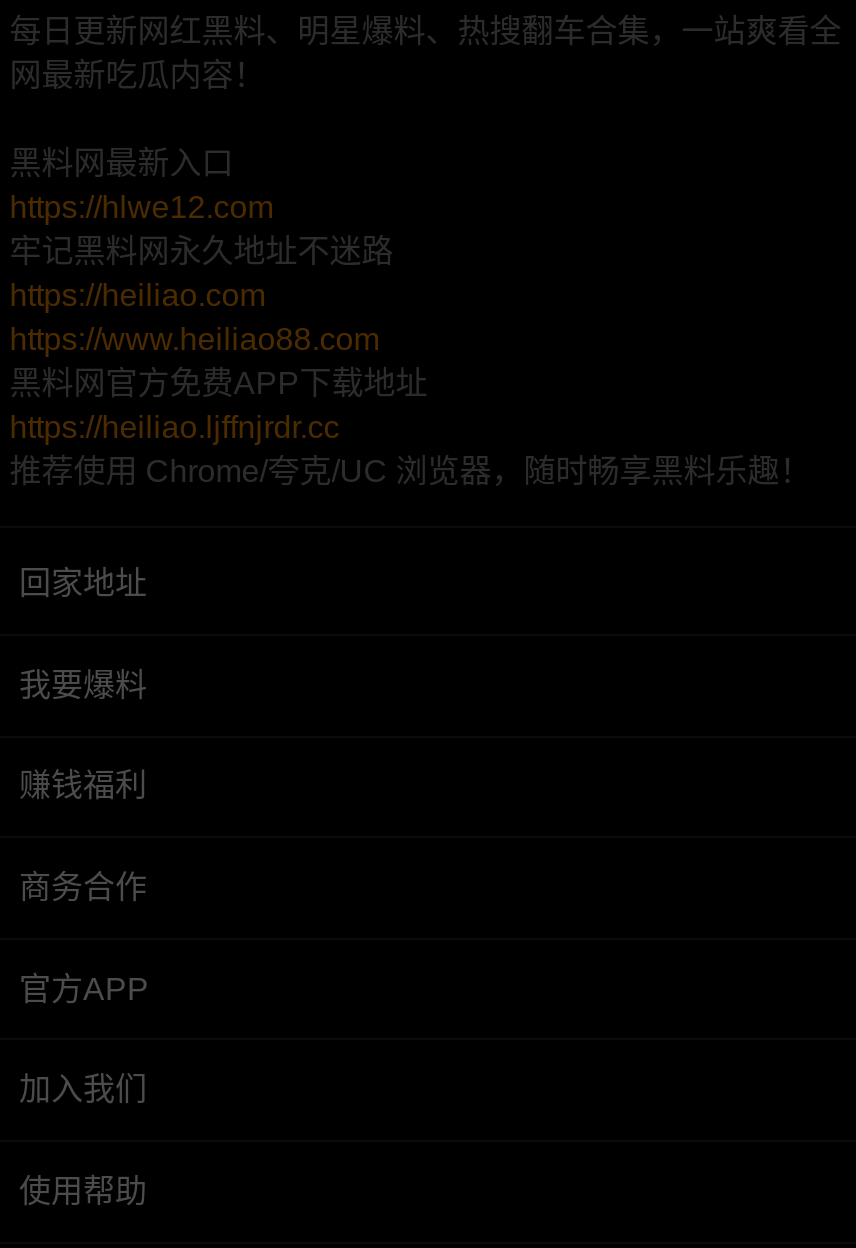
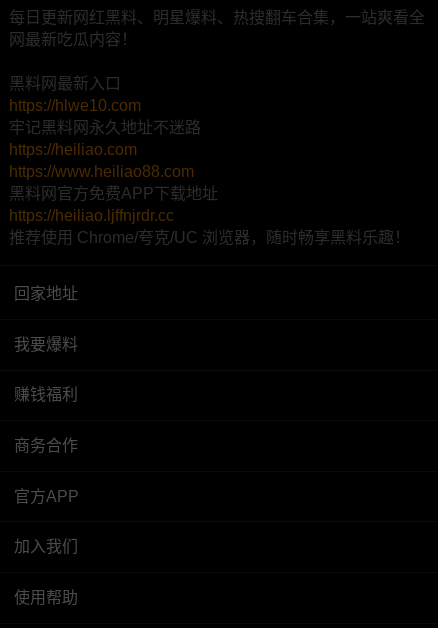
- https://hlwe12.com
+ https://hlwe10.com
